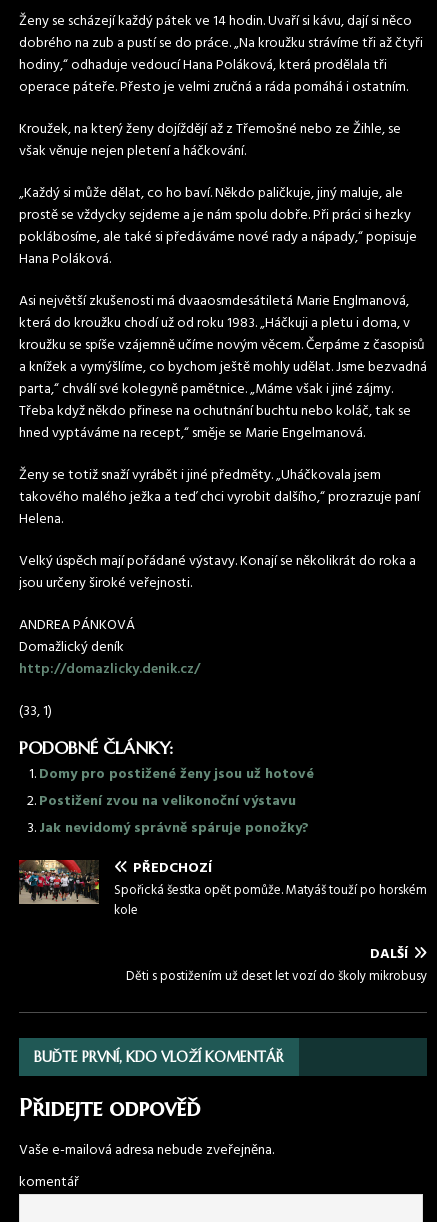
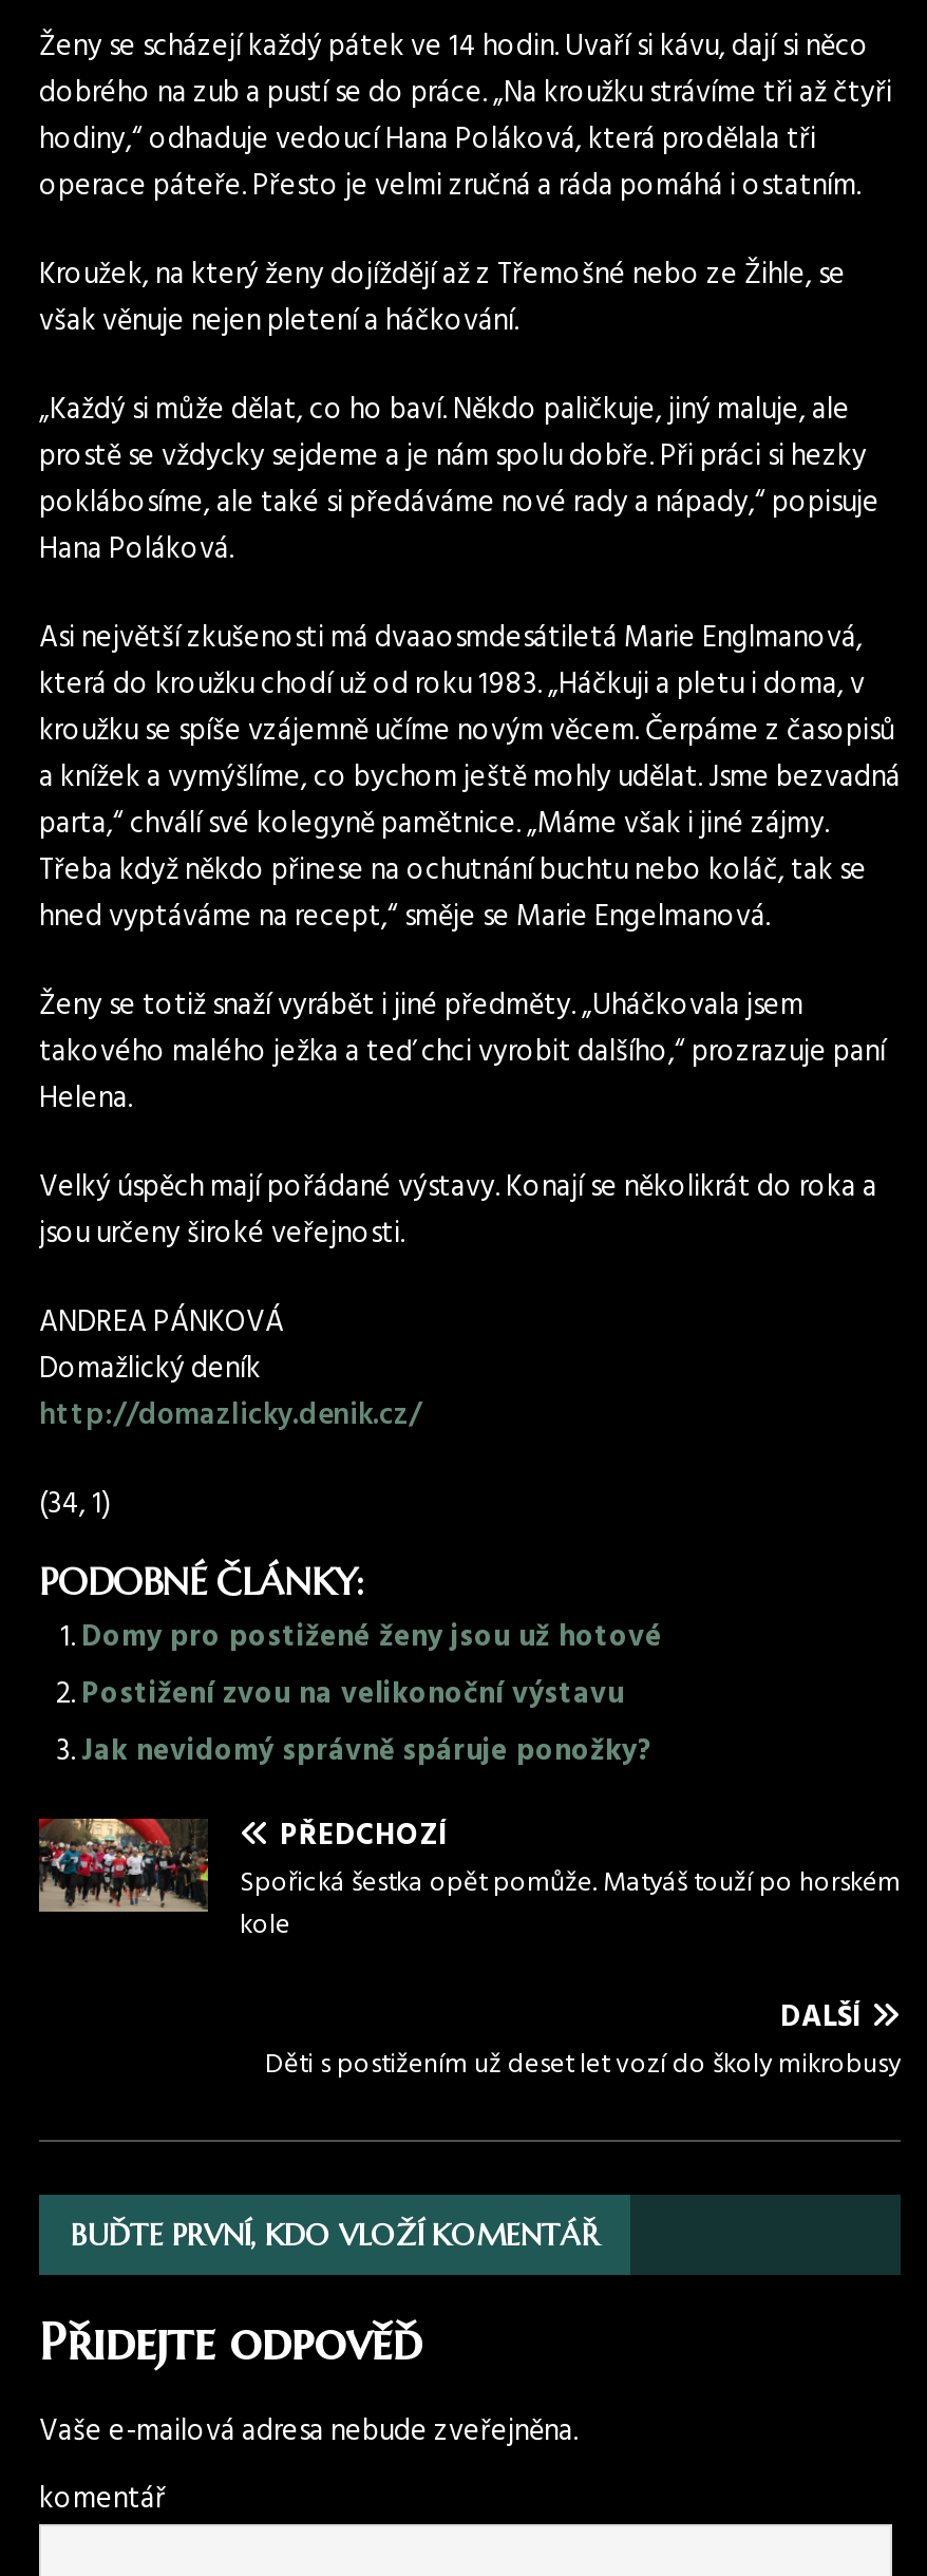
- (33, 1)
+ (34, 1)
